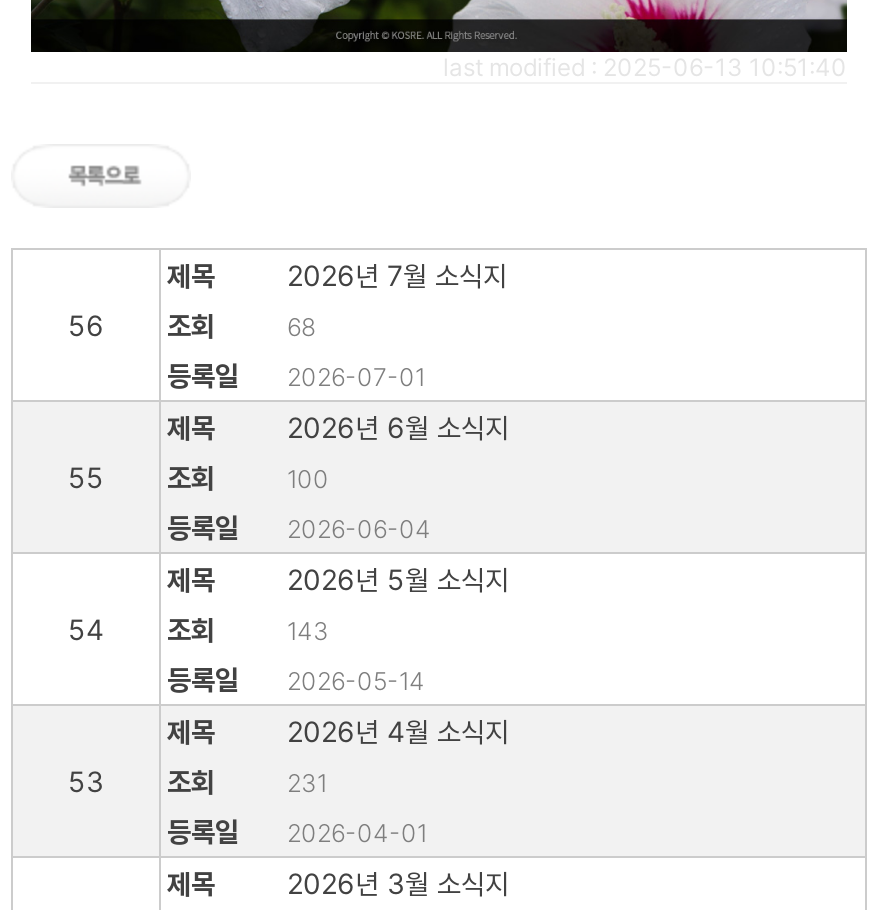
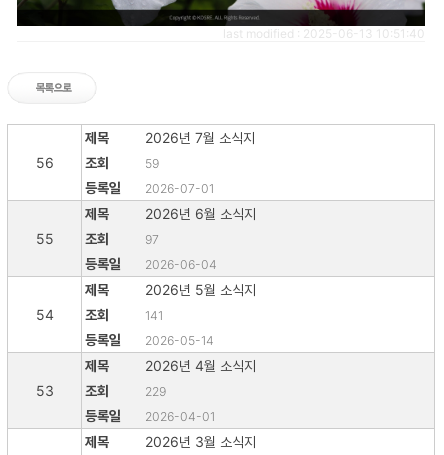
- 68
+ 59

- 100
+ 97

- 143
+ 141

- 231
+ 229
